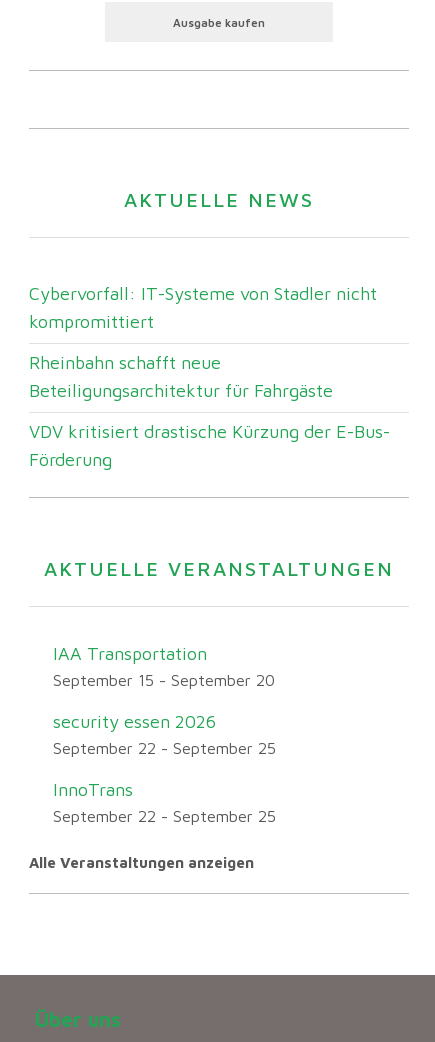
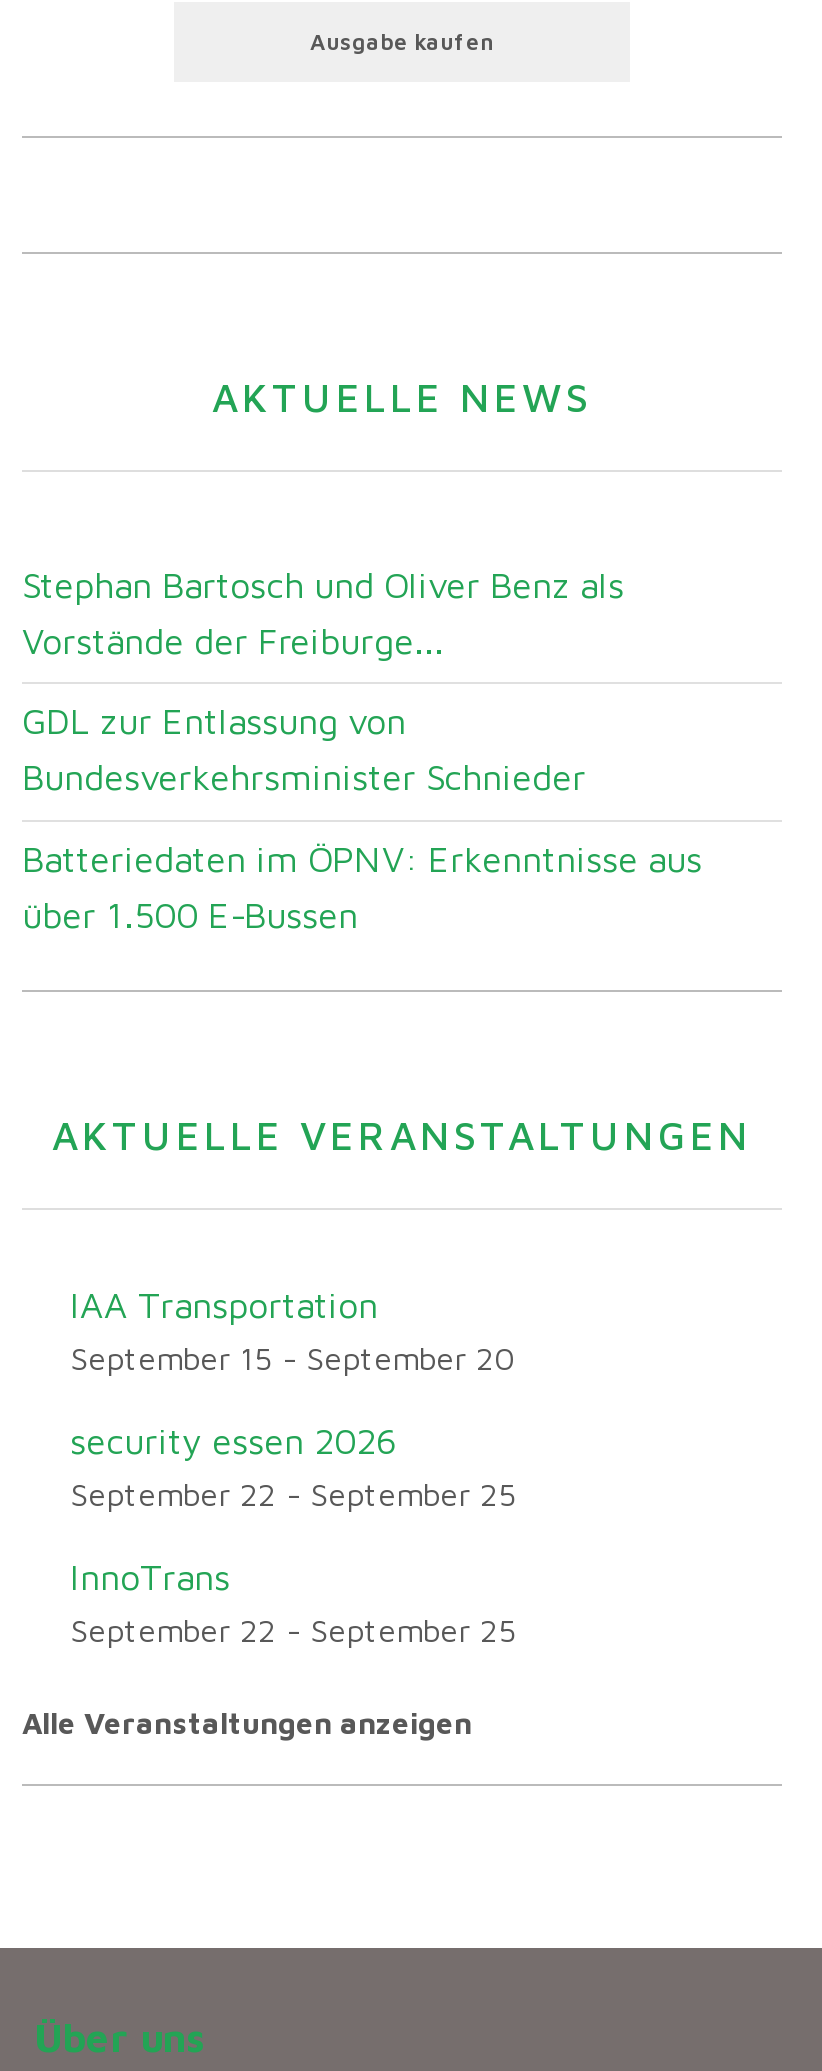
- Cybervorfall: IT-Systeme von Stadler nicht
- kompromittiert
+ Stephan Bartosch und Oliver Benz als
+ Vorstände der Freiburge...

- Rheinbahn schafft neue
- Beteiligungsarchitektur für Fahrgäste
+ GDL zur Entlassung von
+ Bundesverkehrsminister Schnieder

- VDV kritisiert drastische Kürzung der E-Bus-
- Förderung
+ Batteriedaten im ÖPNV: Erkenntnisse aus
+ über 1.500 E-Bussen
